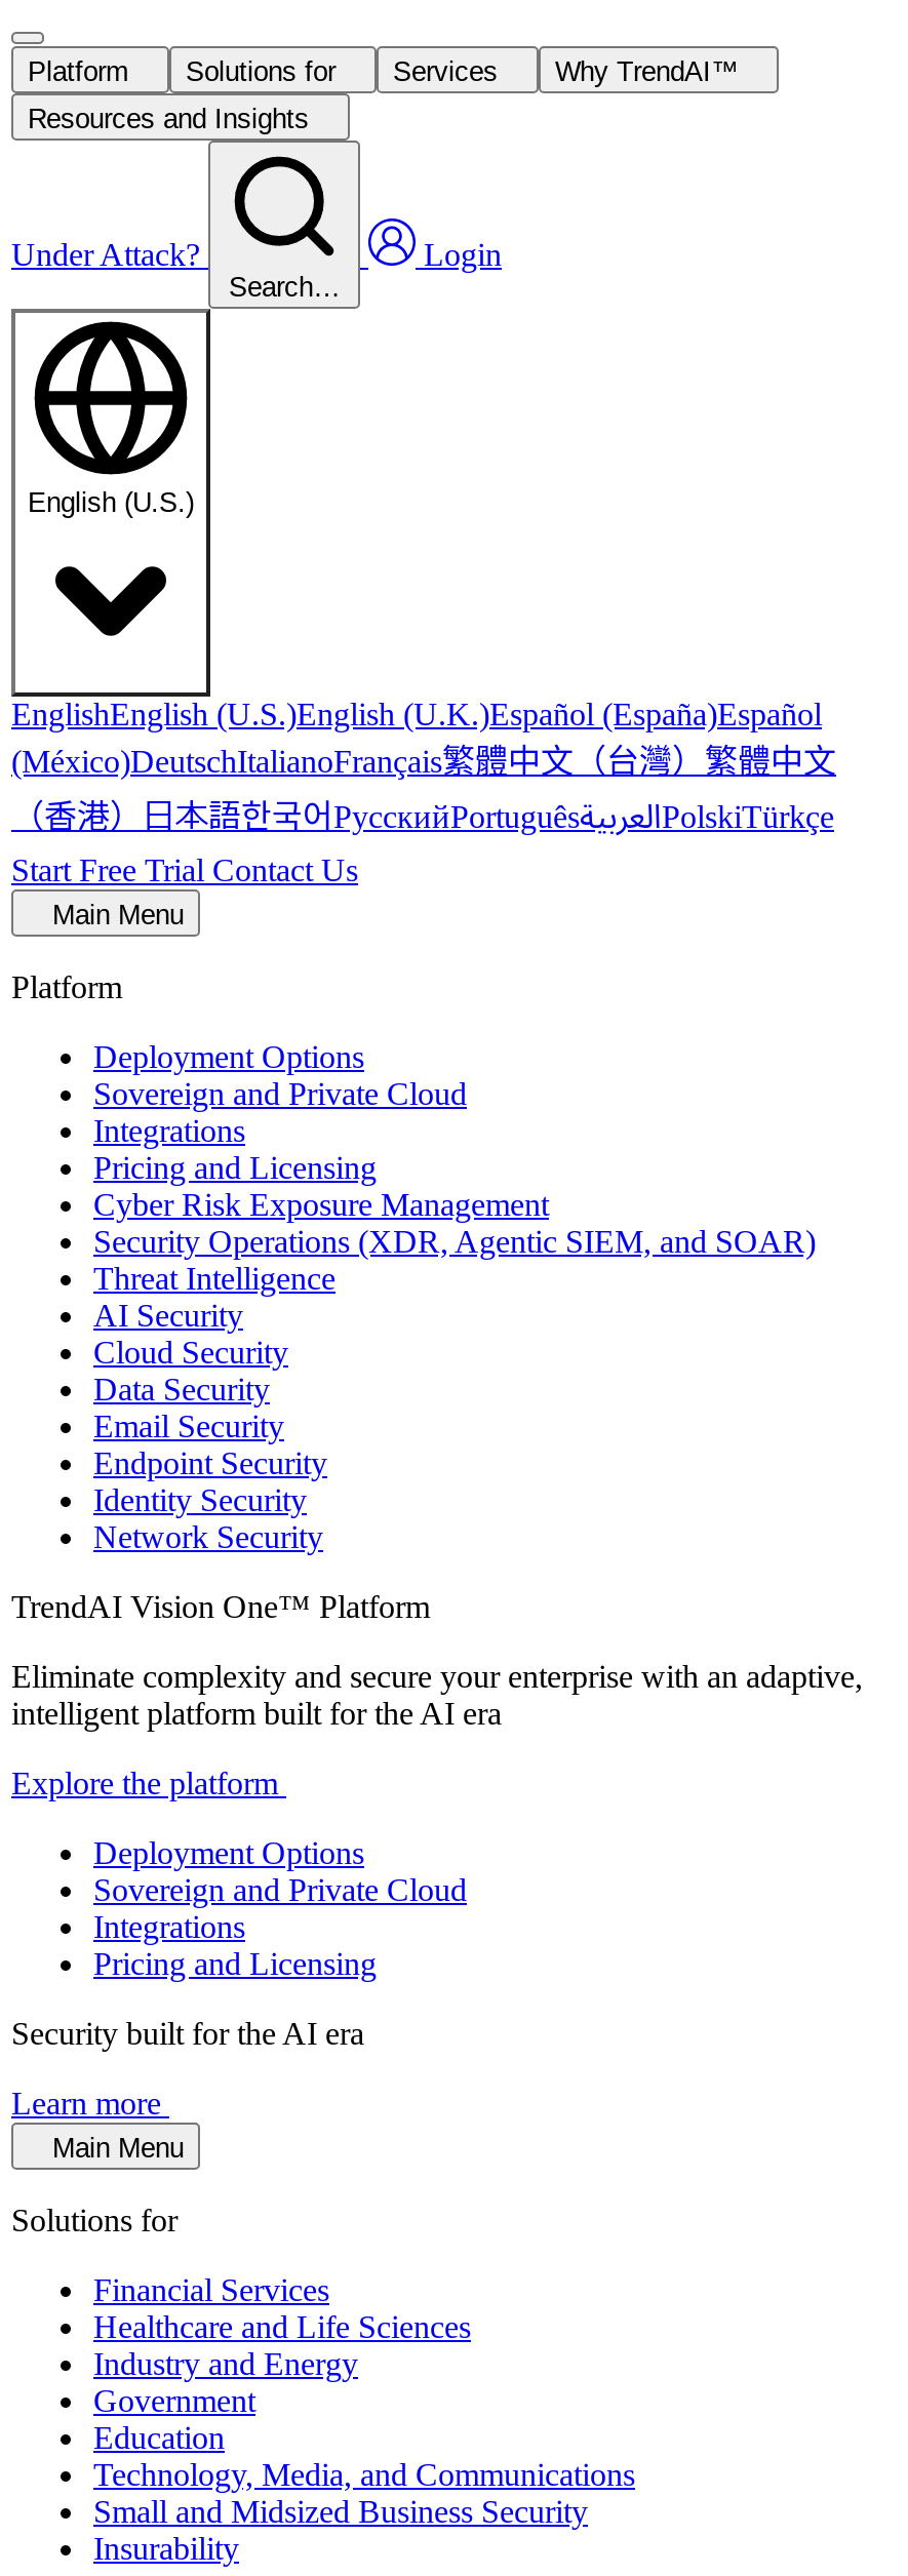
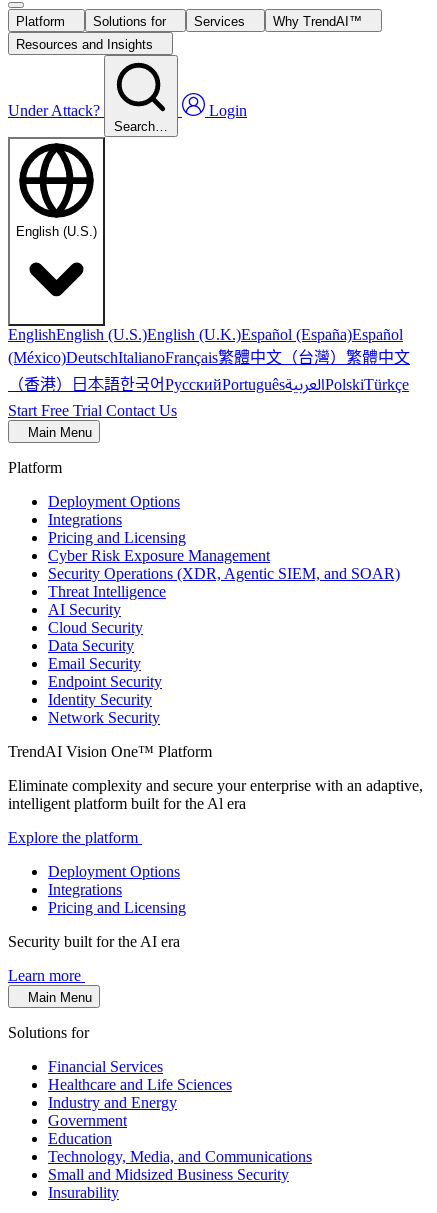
- Sovereign and Private Cloud

- intelligent platform built for the AI era
+ intelligent platform built for the Al era

- Sovereign and Private Cloud
